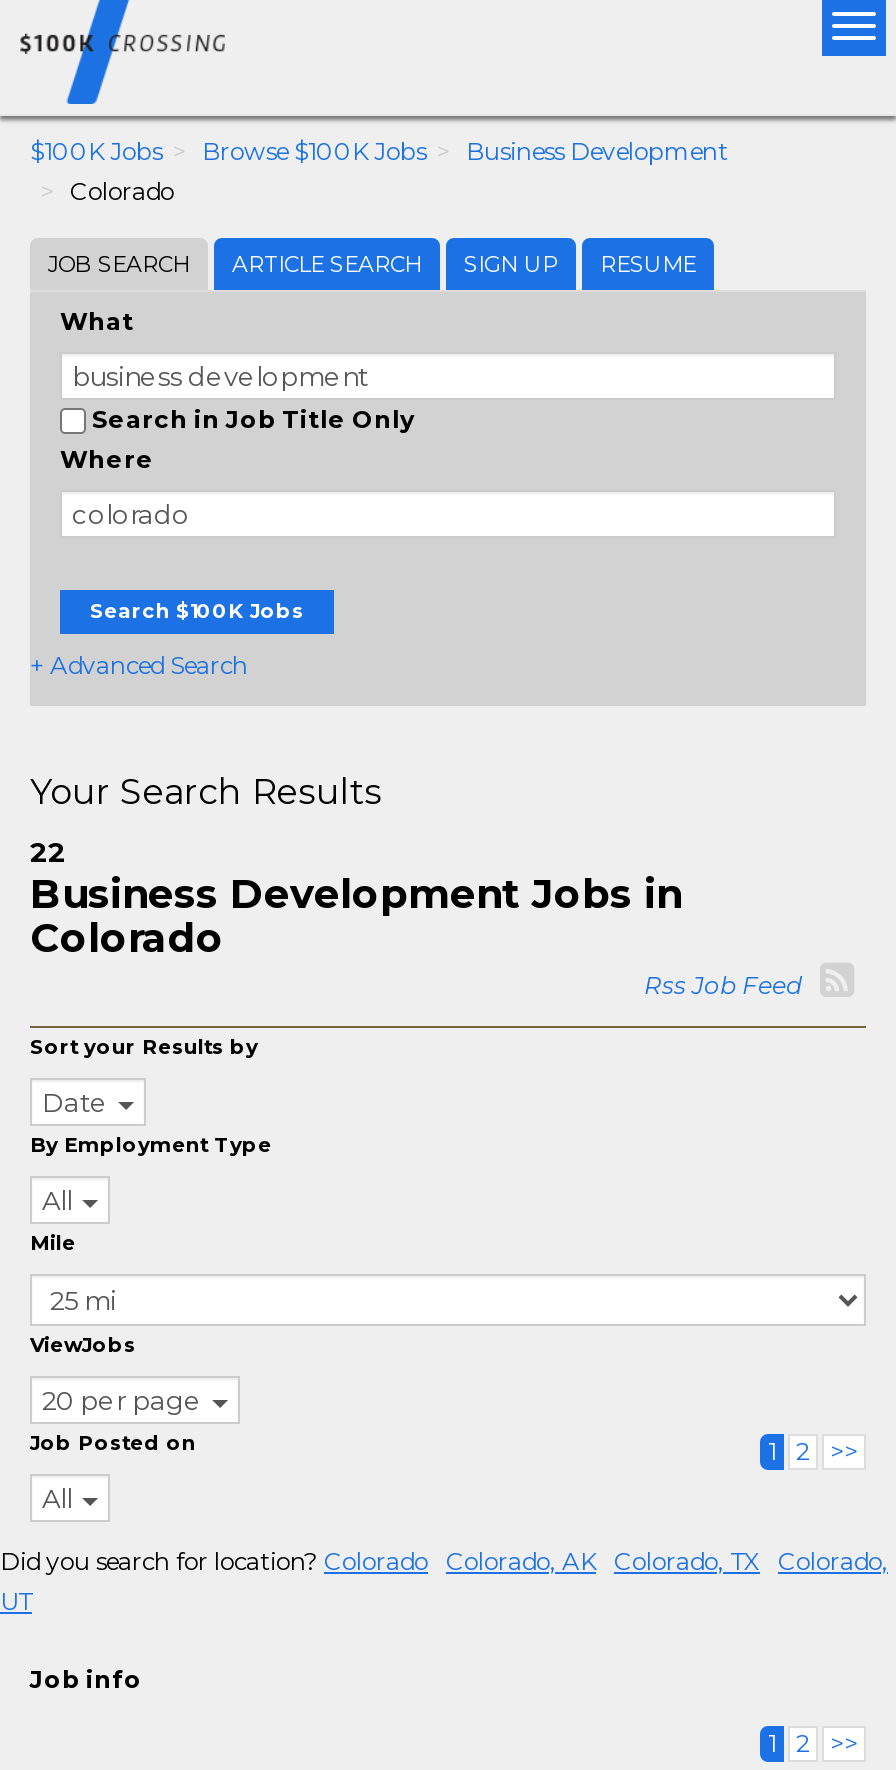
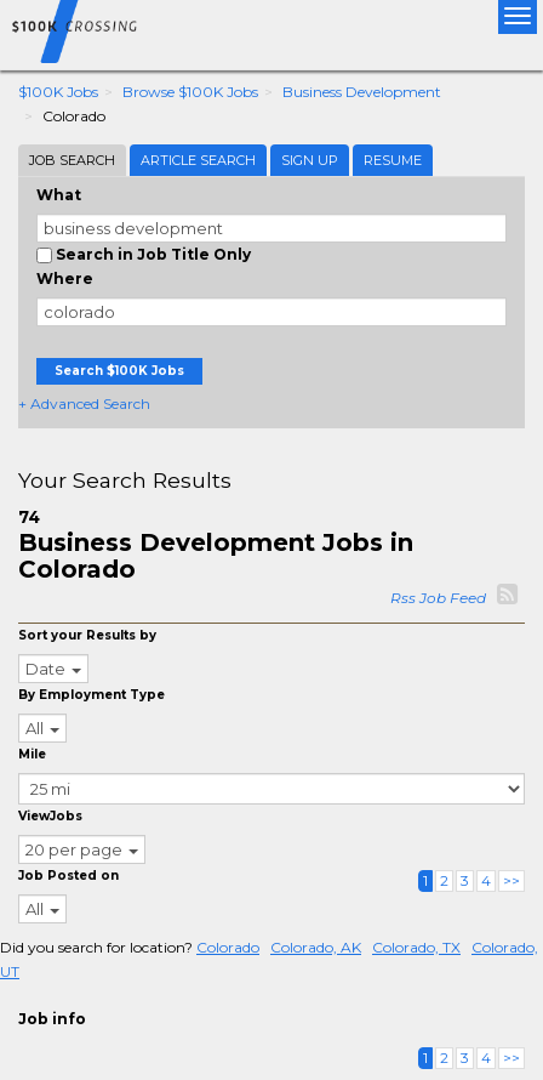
- 22
+ 74

+ 3
+ 4

+ 3
+ 4
